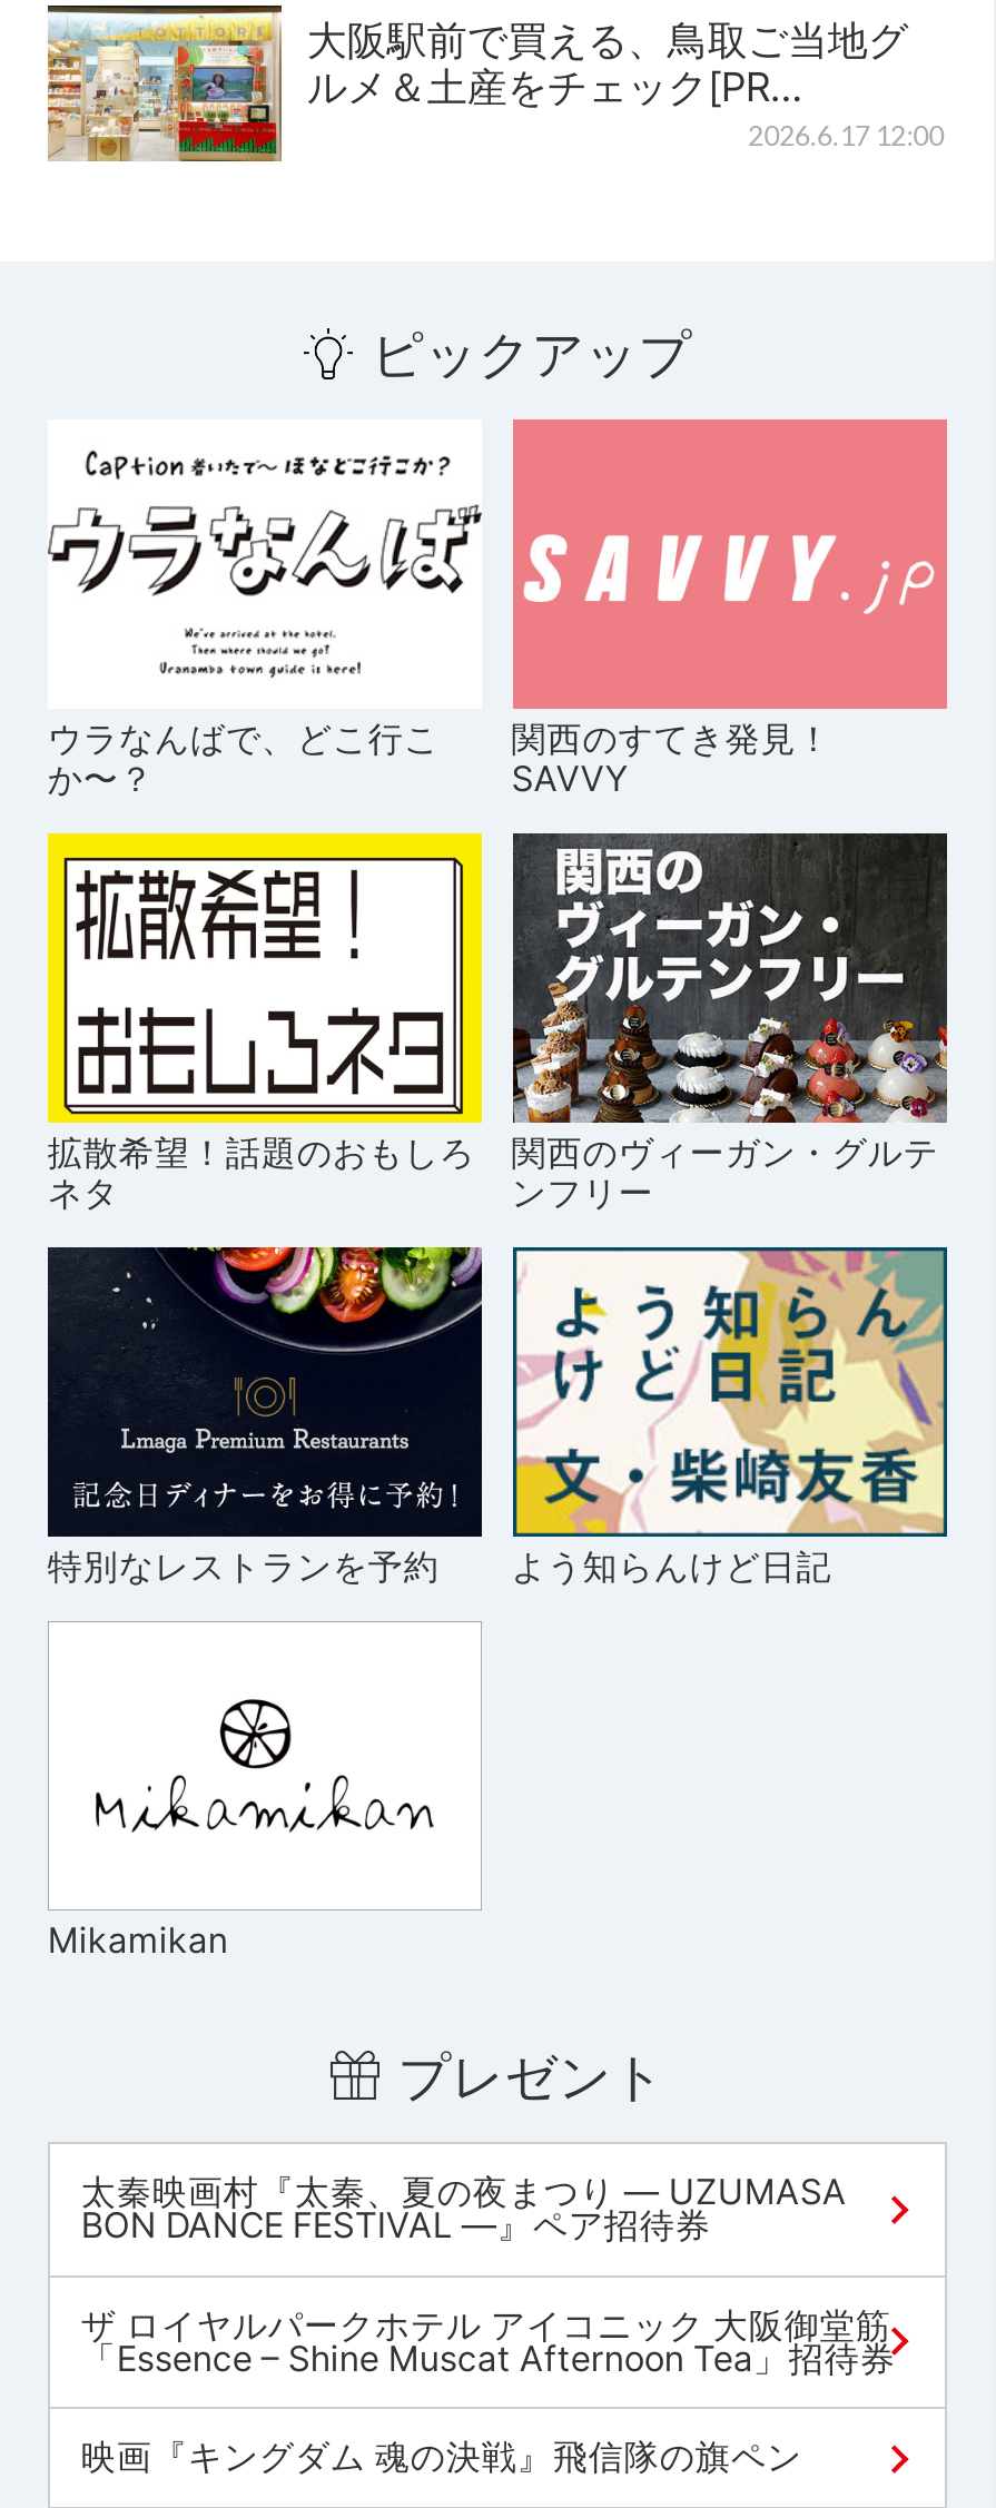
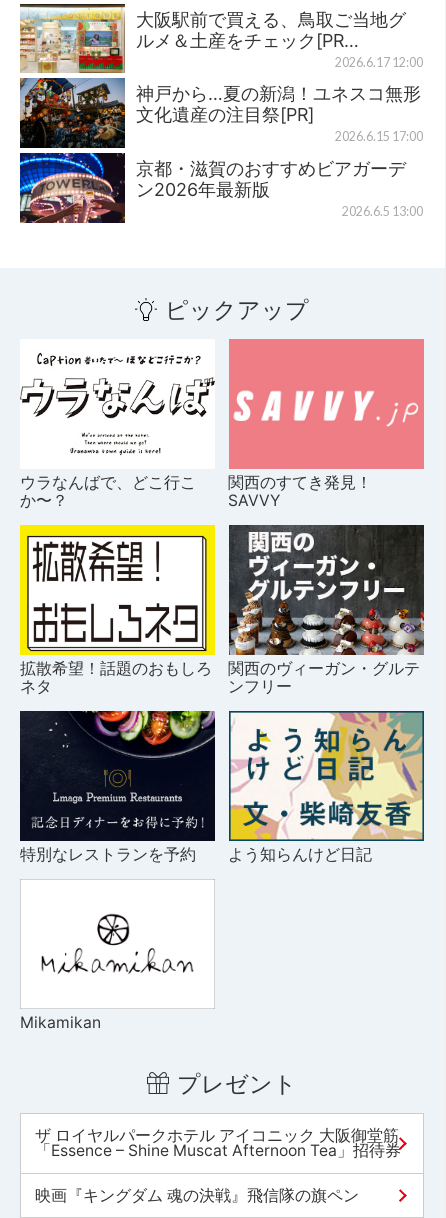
+ [image]
+ 神戸から…夏の新潟！ユネスコ無形
+ 文化遺産の注目祭[PR]
+ 2026.6.15 17:00
+ 京都・滋賀のおすすめビアガーデ
+ ン2026年最新版
+ 2026.6.5 13:00

moved down: [image] | ピックアップ | ウラなんばで、どこ行こ | ... | Mikamikan | プレゼント

- 太秦映画村『太秦、夏の夜まつり ― UZUMASA
- BON DANCE FESTIVAL ―』ペア招待券
